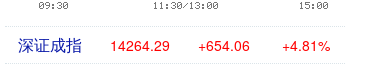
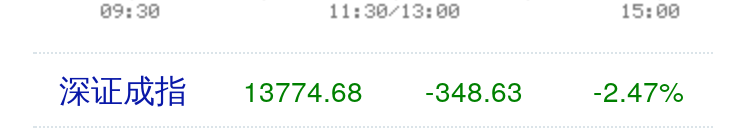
- 14264.29
+ 13774.68

- +654.06
+ -348.63

- +4.81%
+ -2.47%
